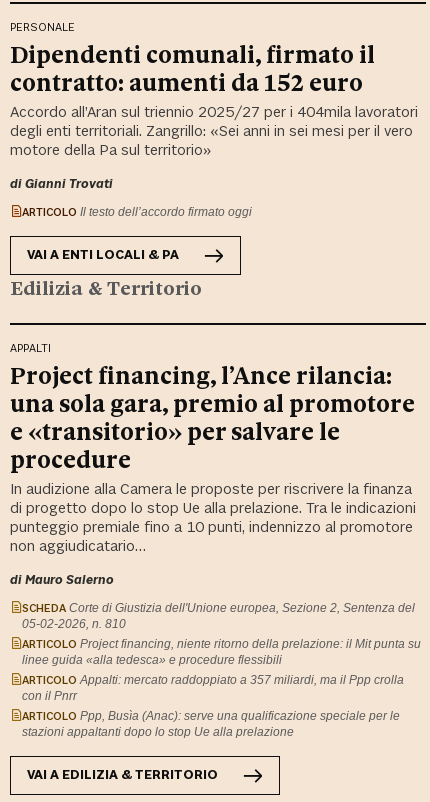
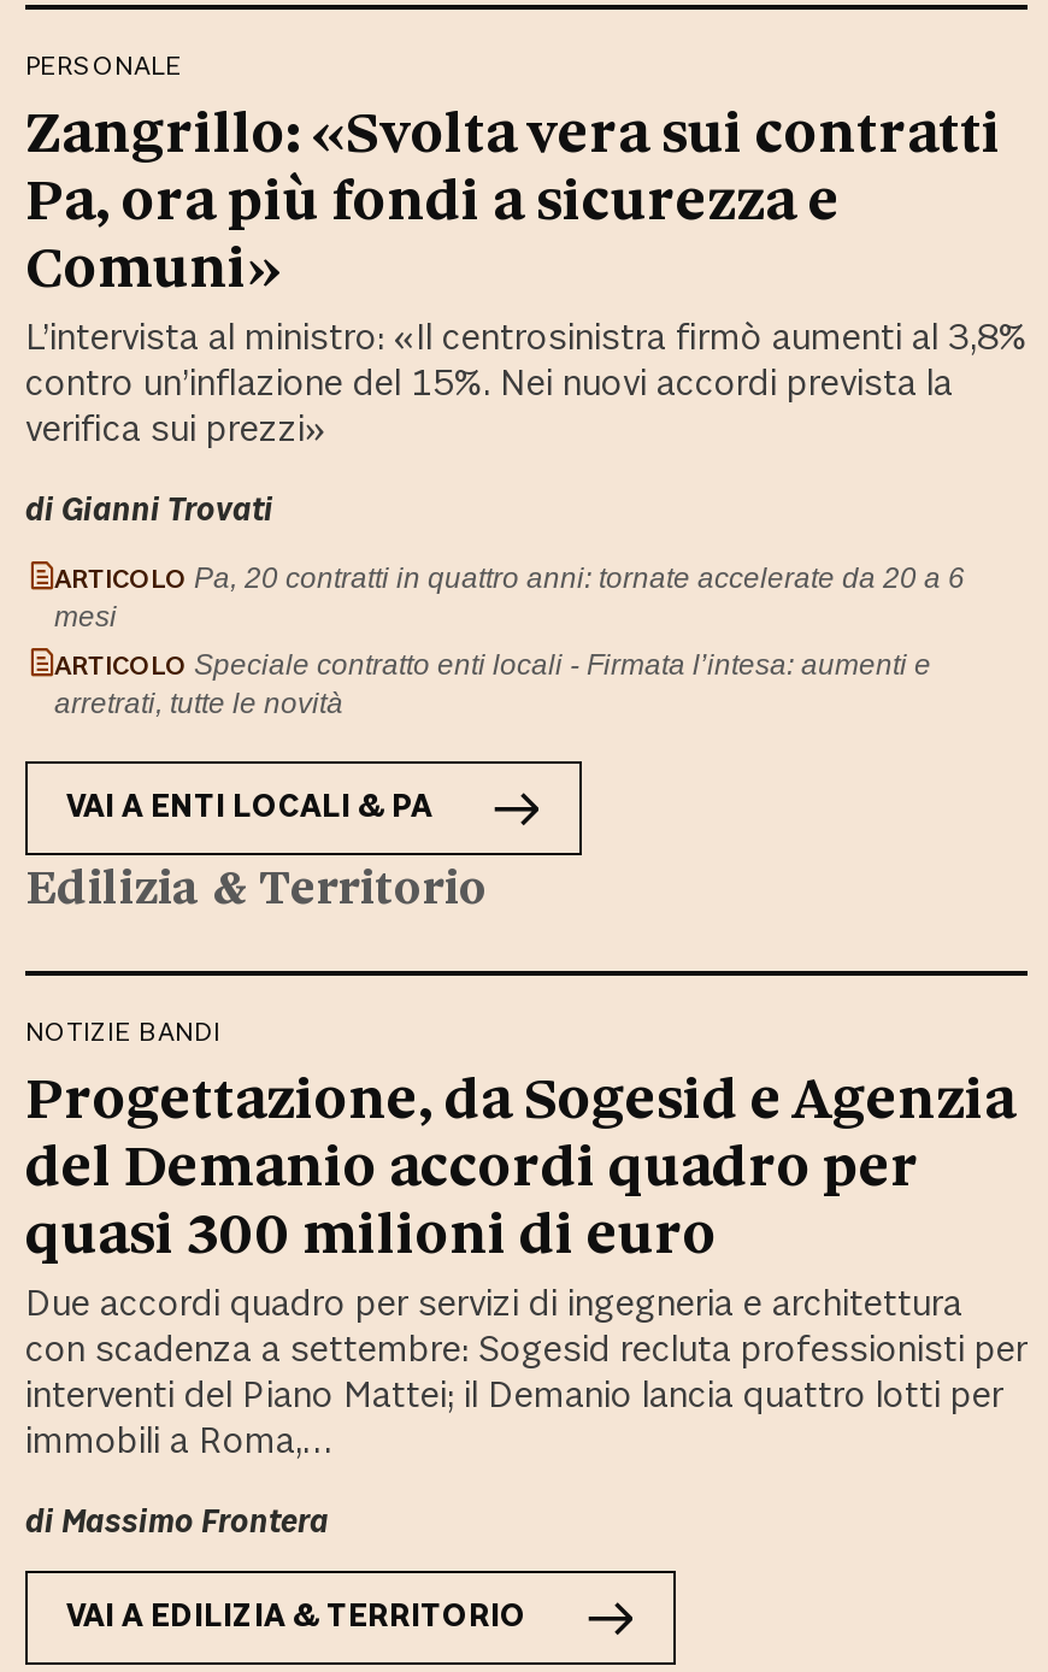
- Dipendenti comunali, firmato il
- contratto: aumenti da 152 euro
- Accordo all’Aran sul triennio 2025/27 per i 404mila lavoratori
- degli enti territoriali. Zangrillo: «Sei anni in sei mesi per il vero
- motore della Pa sul territorio»
+ Zangrillo: «Svolta vera sui contratti
+ Pa, ora più fondi a sicurezza e
+ Comuni»
+ L’intervista al ministro: «Il centrosinistra firmò aumenti al 3,8%
+ contro un’inflazione del 15%. Nei nuovi accordi prevista la
+ verifica sui prezzi»

moved down: di Gianni Trovati

- ARTICOLO Il testo dell’accordo firmato oggi
+ ARTICOLO Pa, 20 contratti in quattro anni: tornate accelerate da 20 a 6
+ mesi
+ ARTICOLO Speciale contratto enti locali - Firmata l’intesa: aumenti e
+ arretrati, tutte le novità

moved down: VAI A ENTI LOCALI & PA | Edilizia & Territorio

- APPALTI
- Project financing, l’Ance rilancia:
- una sola gara, premio al promotore
- e «transitorio» per salvare le
- procedure
- In audizione alla Camera le proposte per riscrivere la finanza
- di progetto dopo lo stop Ue alla prelazione. Tra le indicazioni
- punteggio premiale fino a 10 punti, indennizzo al promotore
- non aggiudicatario…
- di Mauro Salerno
- SCHEDA Corte di Giustizia dell'Unione europea, Sezione 2, Sentenza del
- 05-02-2026, n. 810
- ARTICOLO Project financing, niente ritorno della prelazione: il Mit punta su
- linee guida «alla tedesca» e procedure flessibili
- ARTICOLO Appalti: mercato raddoppiato a 357 miliardi, ma il Ppp crolla
- con il Pnrr
- ARTICOLO Ppp, Busìa (Anac): serve una qualificazione speciale per le
- stazioni appaltanti dopo lo stop Ue alla prelazione
+ NOTIZIE BANDI
+ Progettazione, da Sogesid e Agenzia
+ del Demanio accordi quadro per
+ quasi 300 milioni di euro
+ Due accordi quadro per servizi di ingegneria e architettura
+ con scadenza a settembre: Sogesid recluta professionisti per
+ interventi del Piano Mattei; il Demanio lancia quattro lotti per
+ immobili a Roma,…
+ di Massimo Frontera
